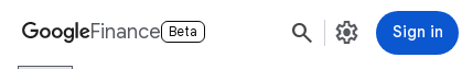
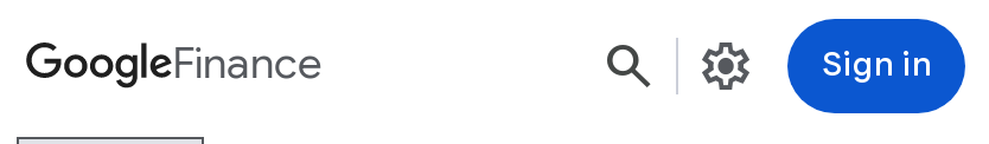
- Finance Beta
+ Finance
